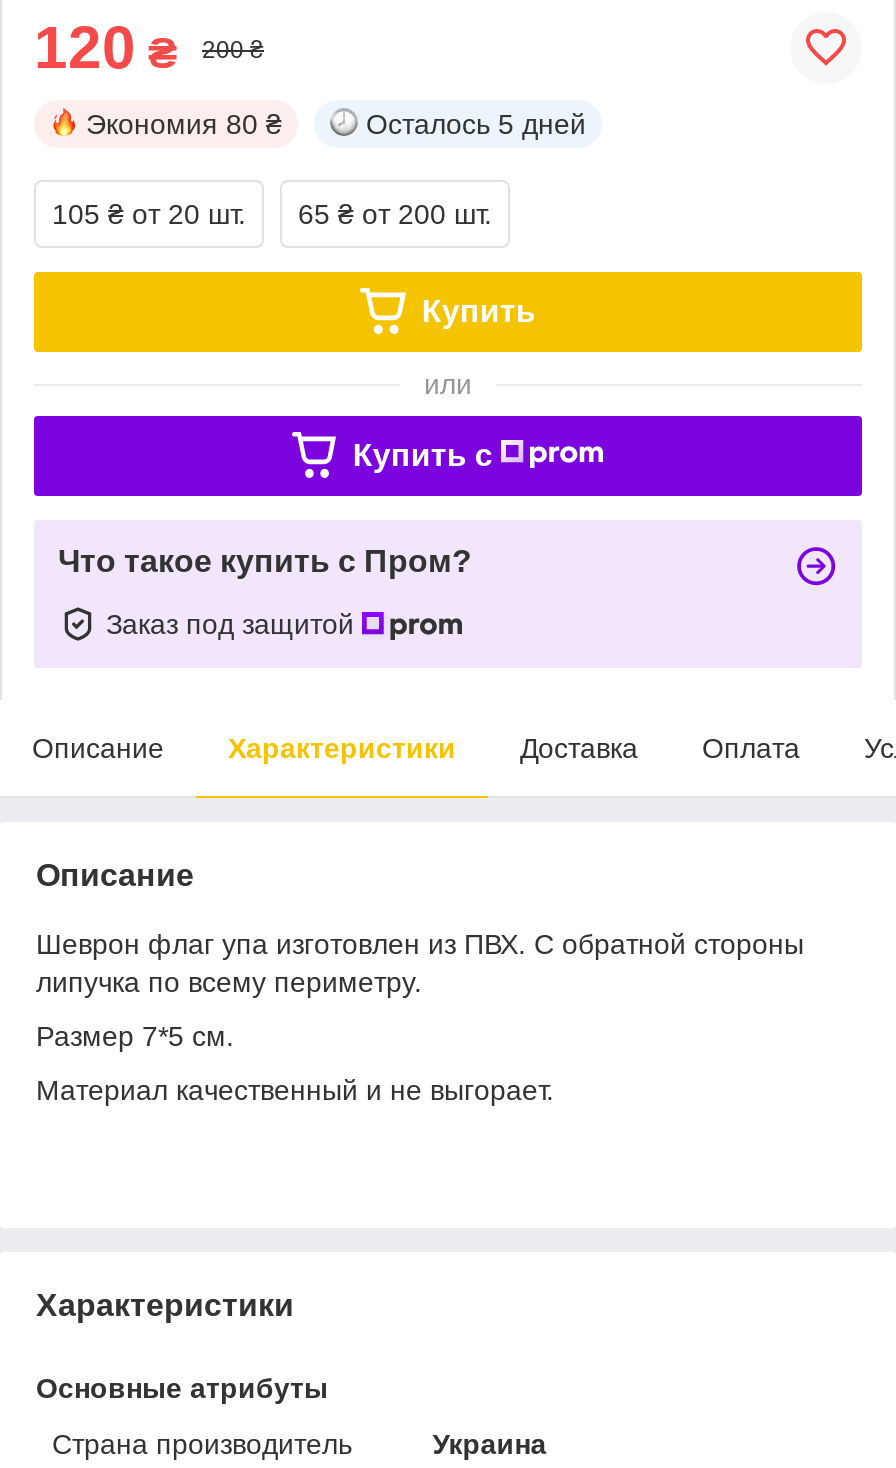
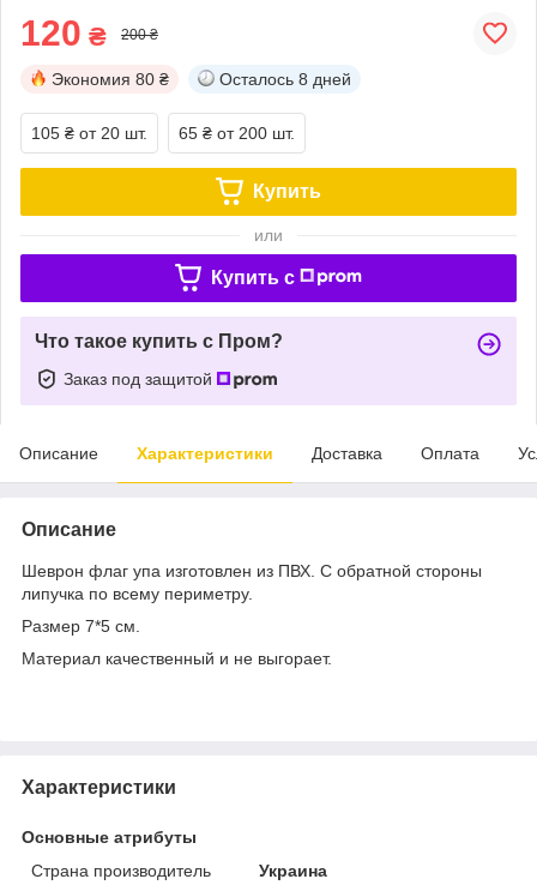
- Осталось 5 дней
+ Осталось 8 дней
